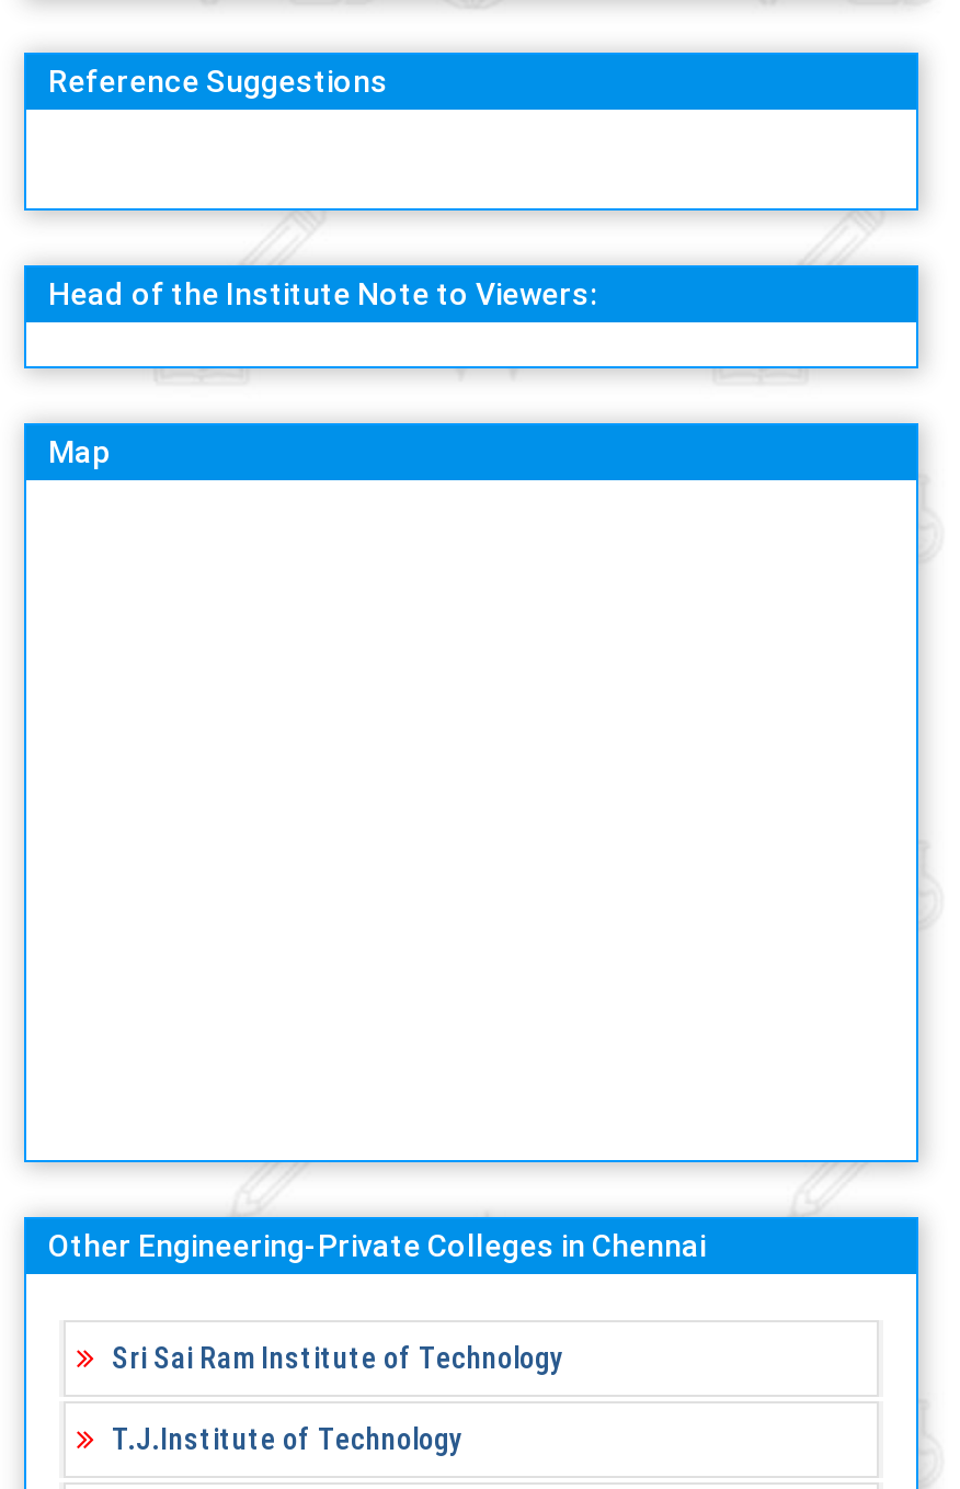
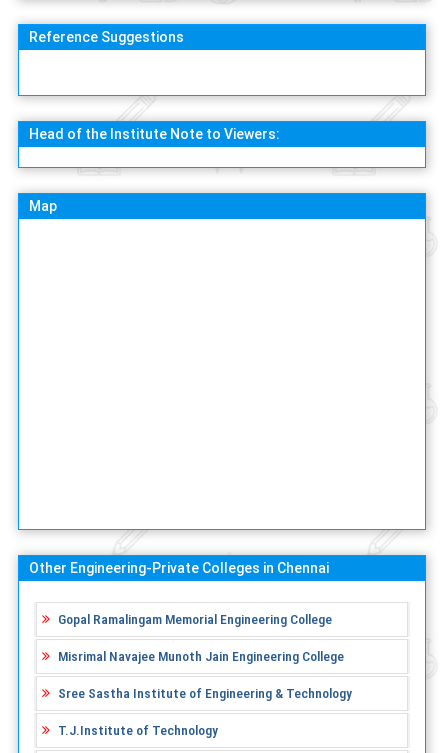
- Sri Sai Ram Institute of Technology
+ Gopal Ramalingam Memorial Engineering College
+ Misrimal Navajee Munoth Jain Engineering College
+ Sree Sastha Institute of Engineering & Technology
